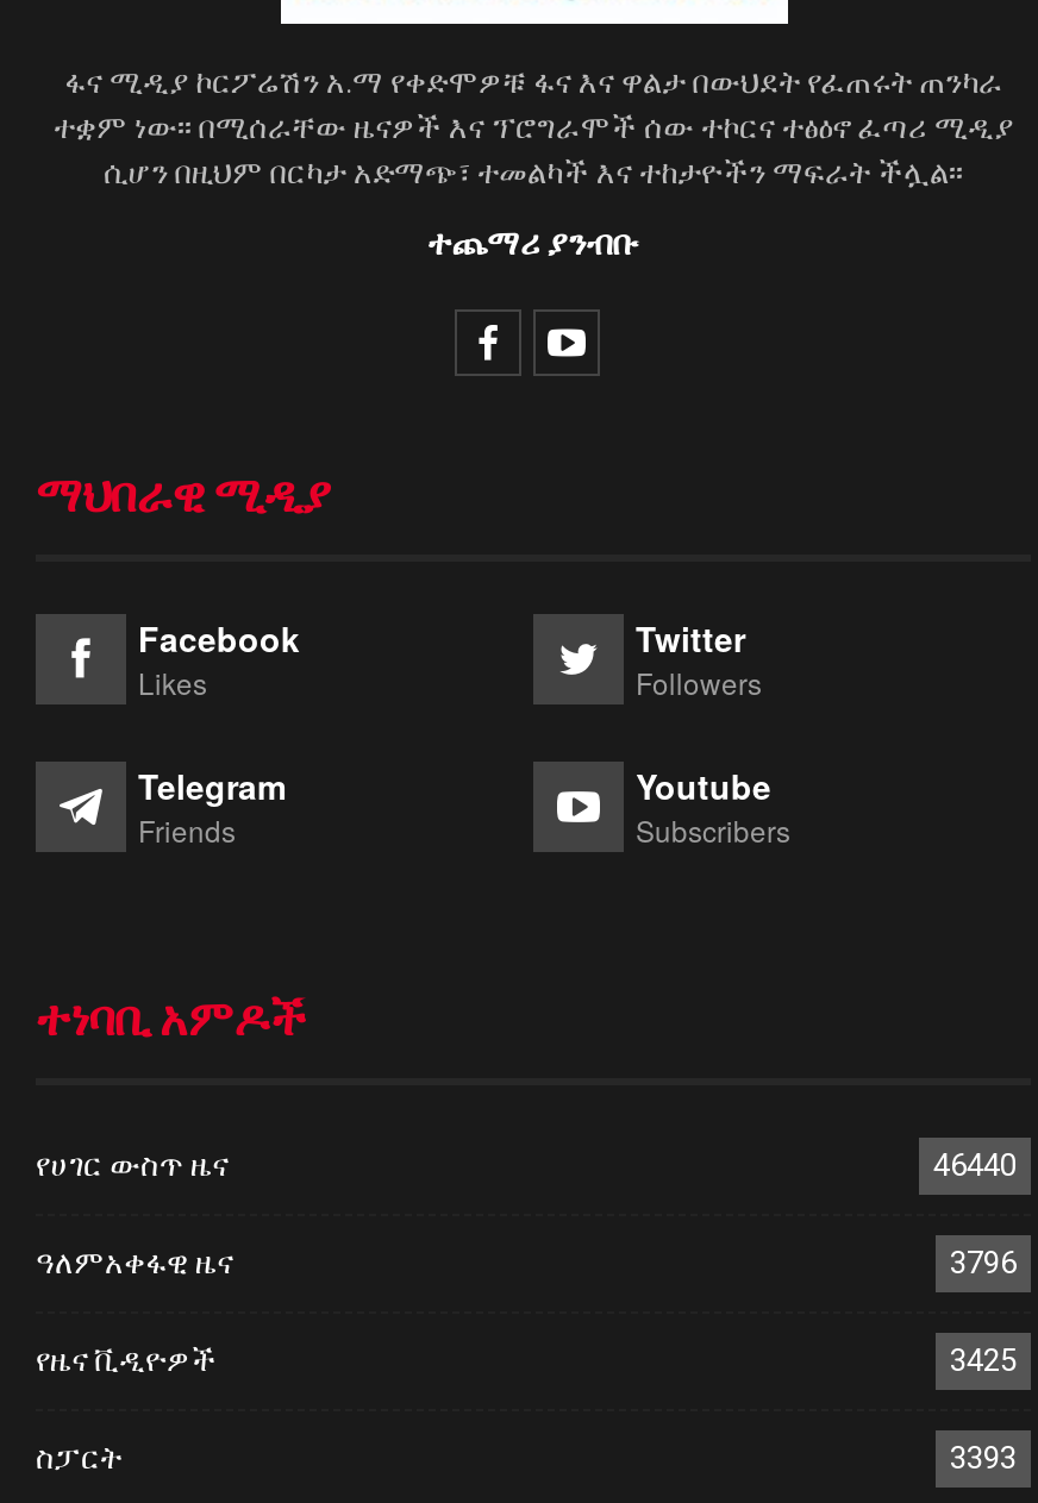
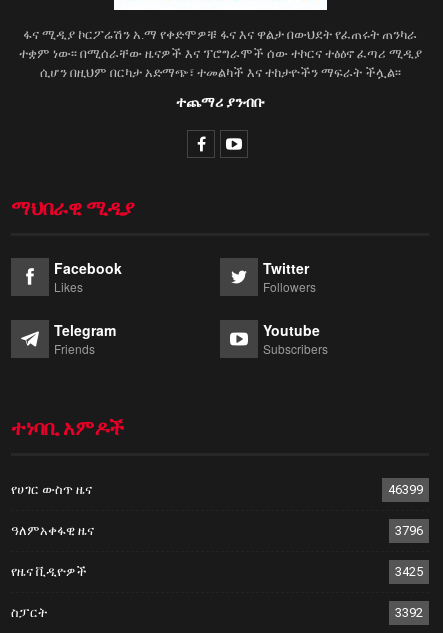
- 46440
+ 46399

- 3393
+ 3392
